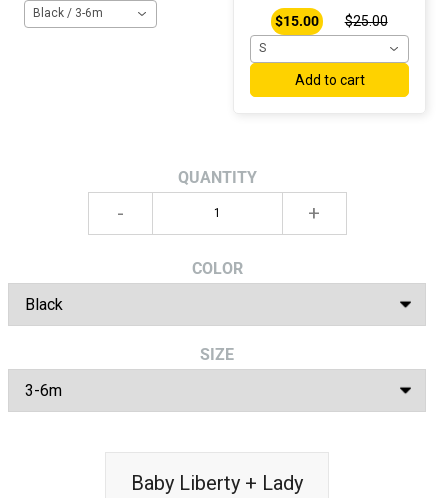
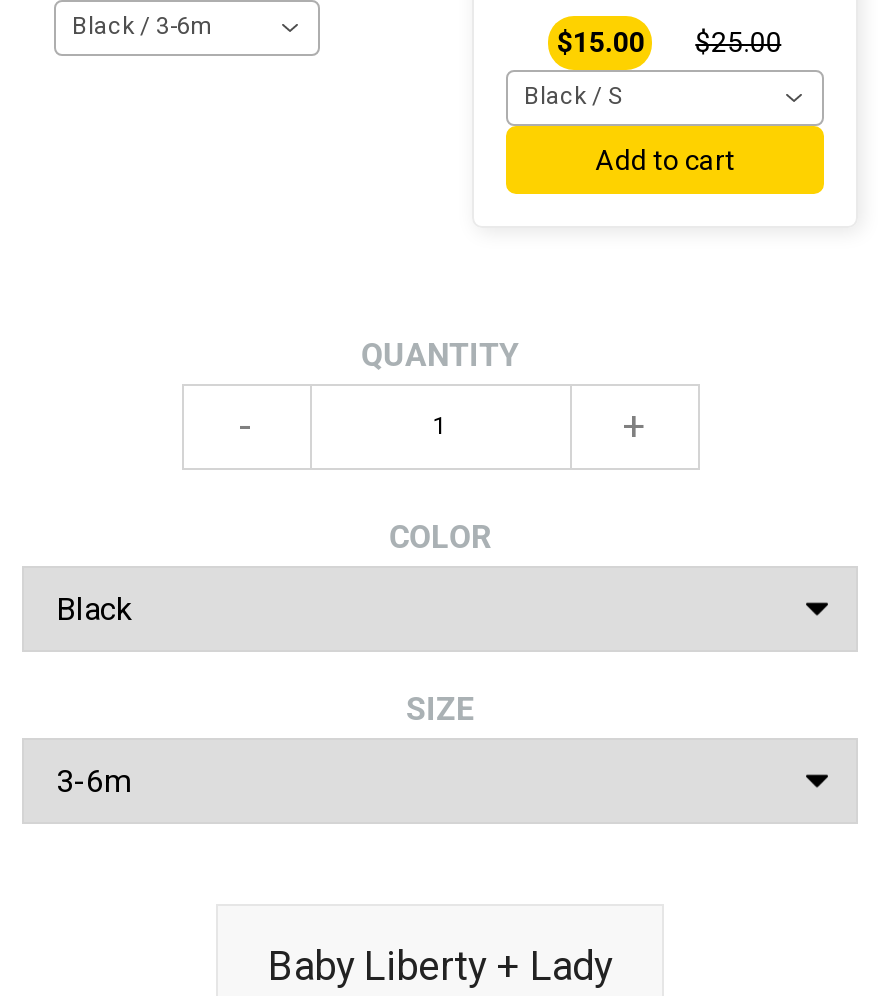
- S
+ Black / S
